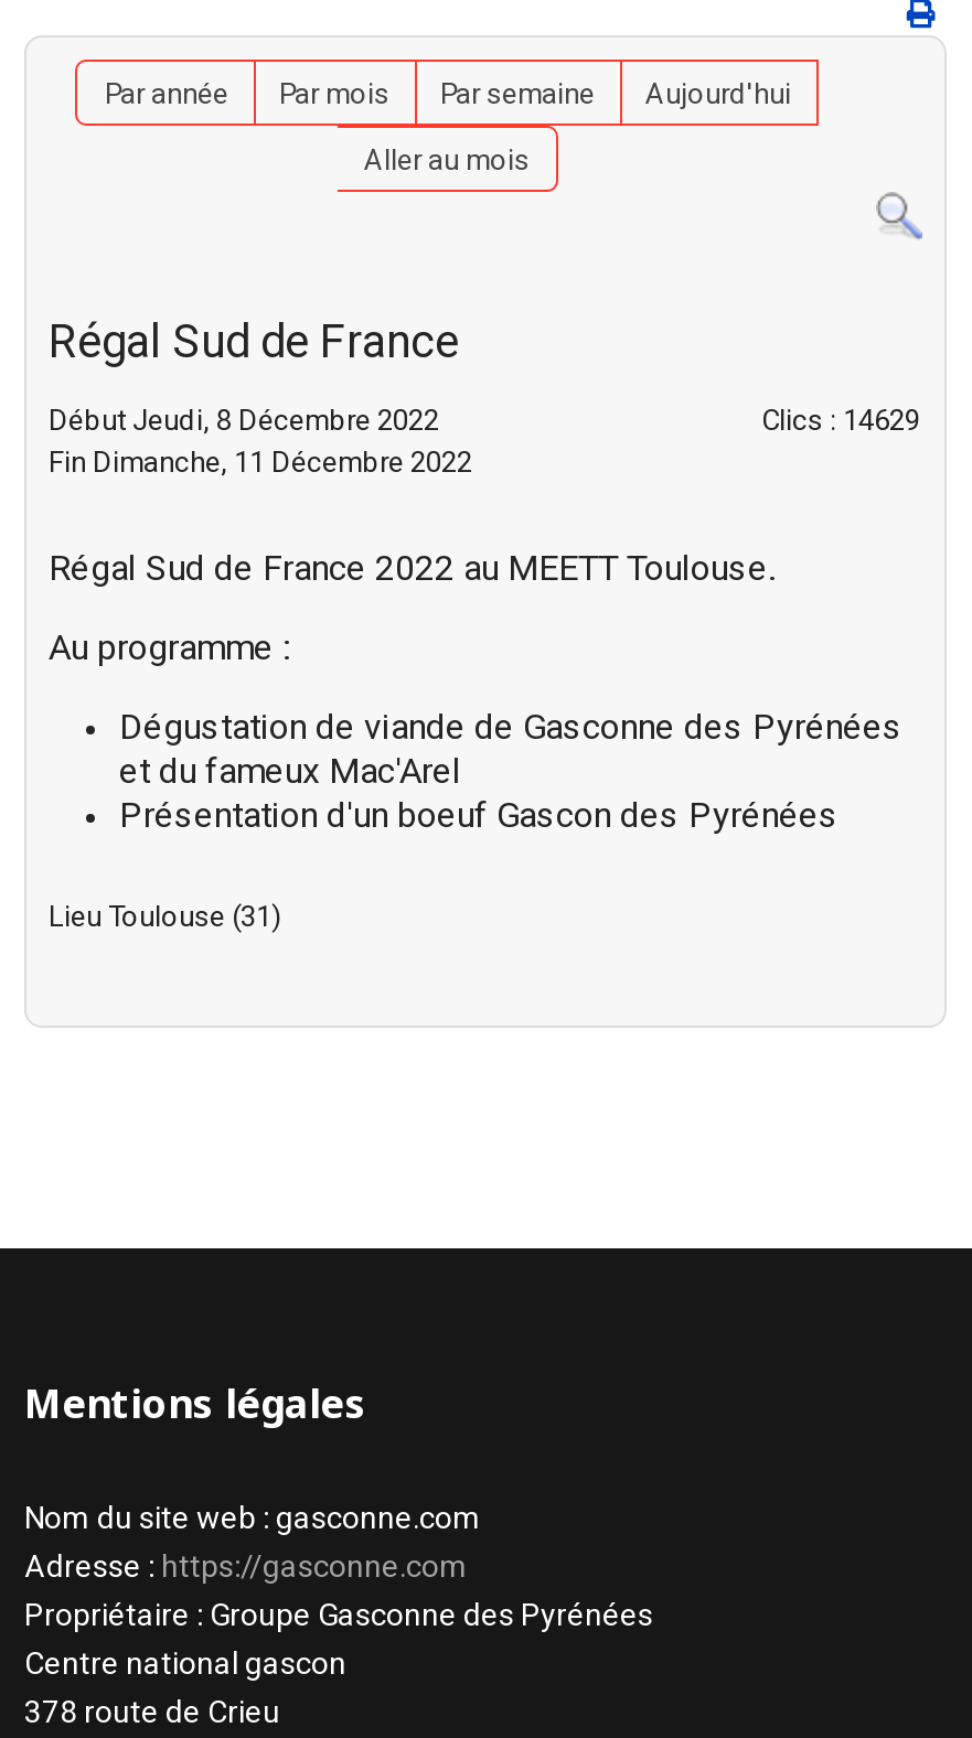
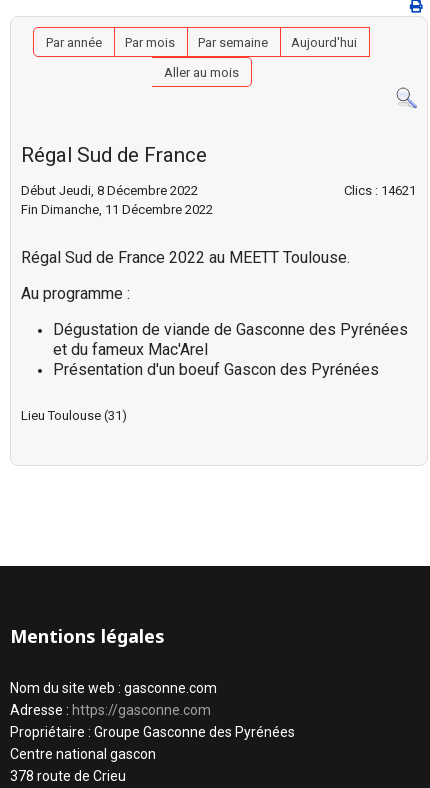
- Clics: 14629
+ Clics: 14621
